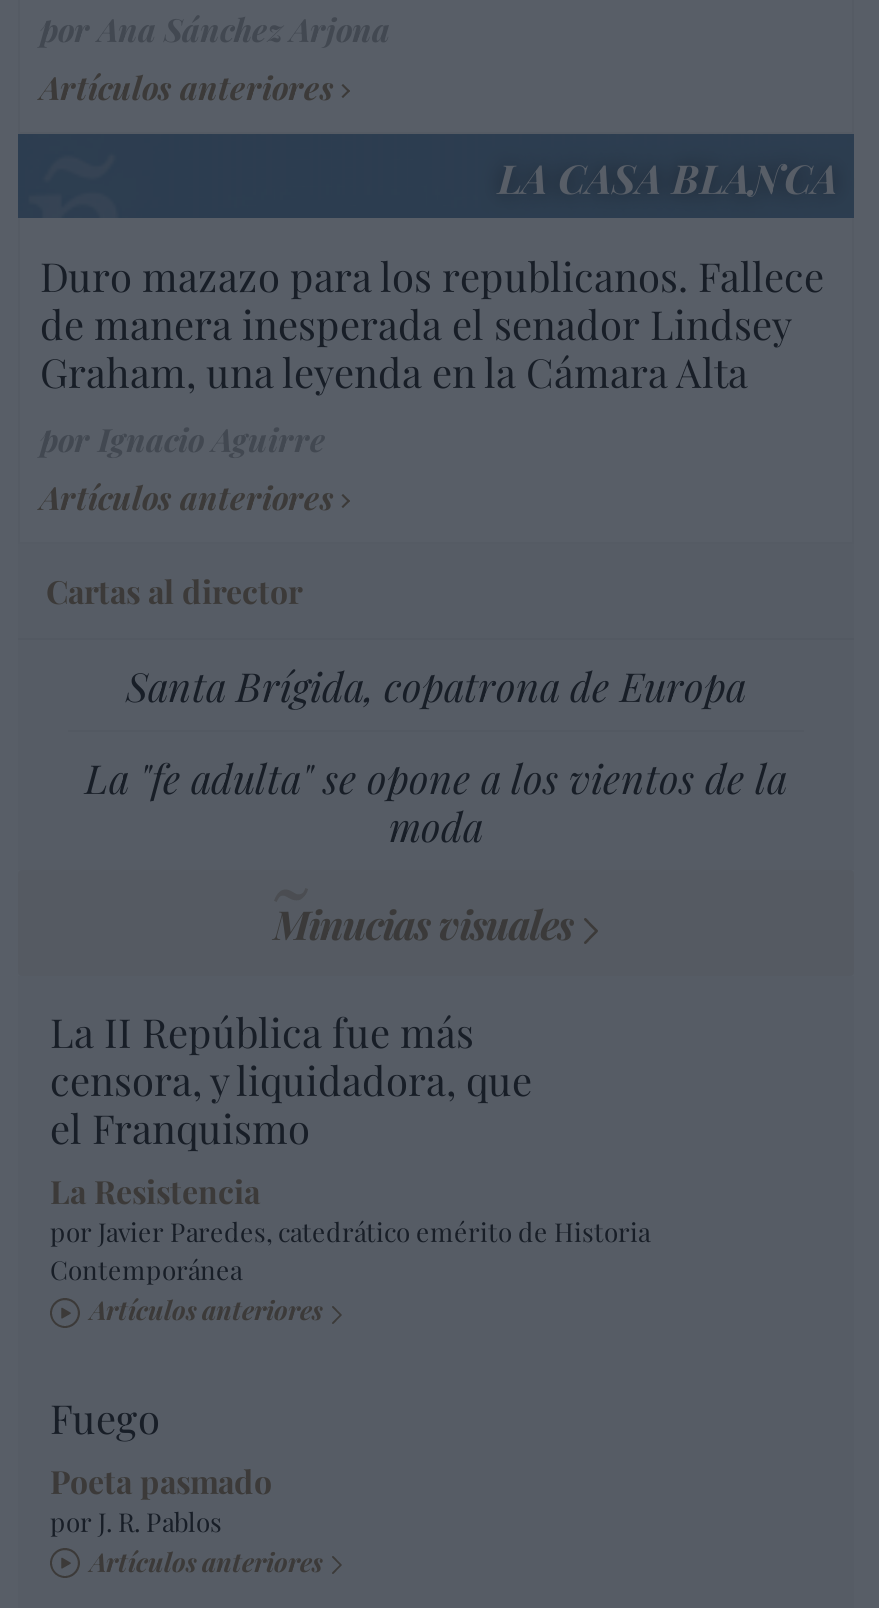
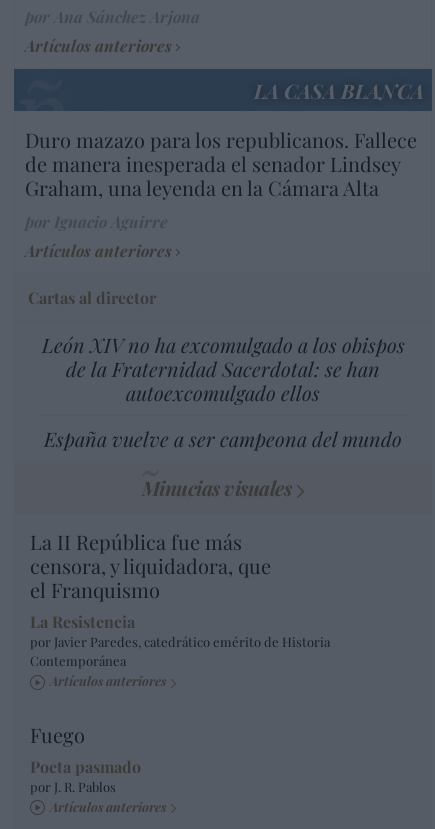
- Santa Brígida, copatrona de Europa
+ León XIV no ha excomulgado a los obispos
+ de la Fraternidad Sacerdotal: se han
+ autoexcomulgado ellos

- La "fe adulta" se opone a los vientos de la
- moda
+ España vuelve a ser campeona del mundo
